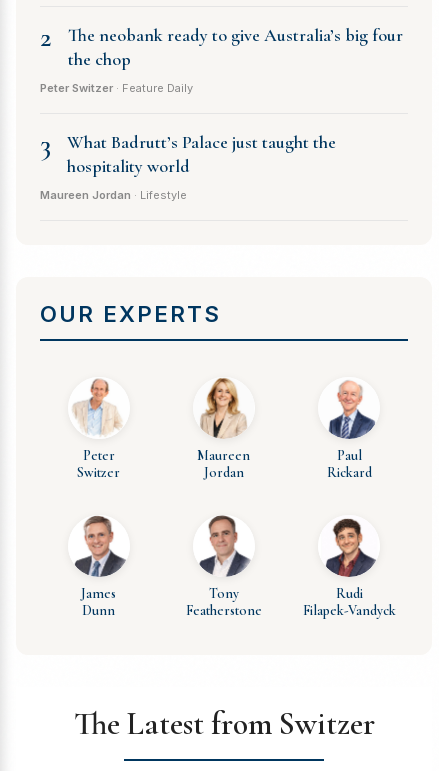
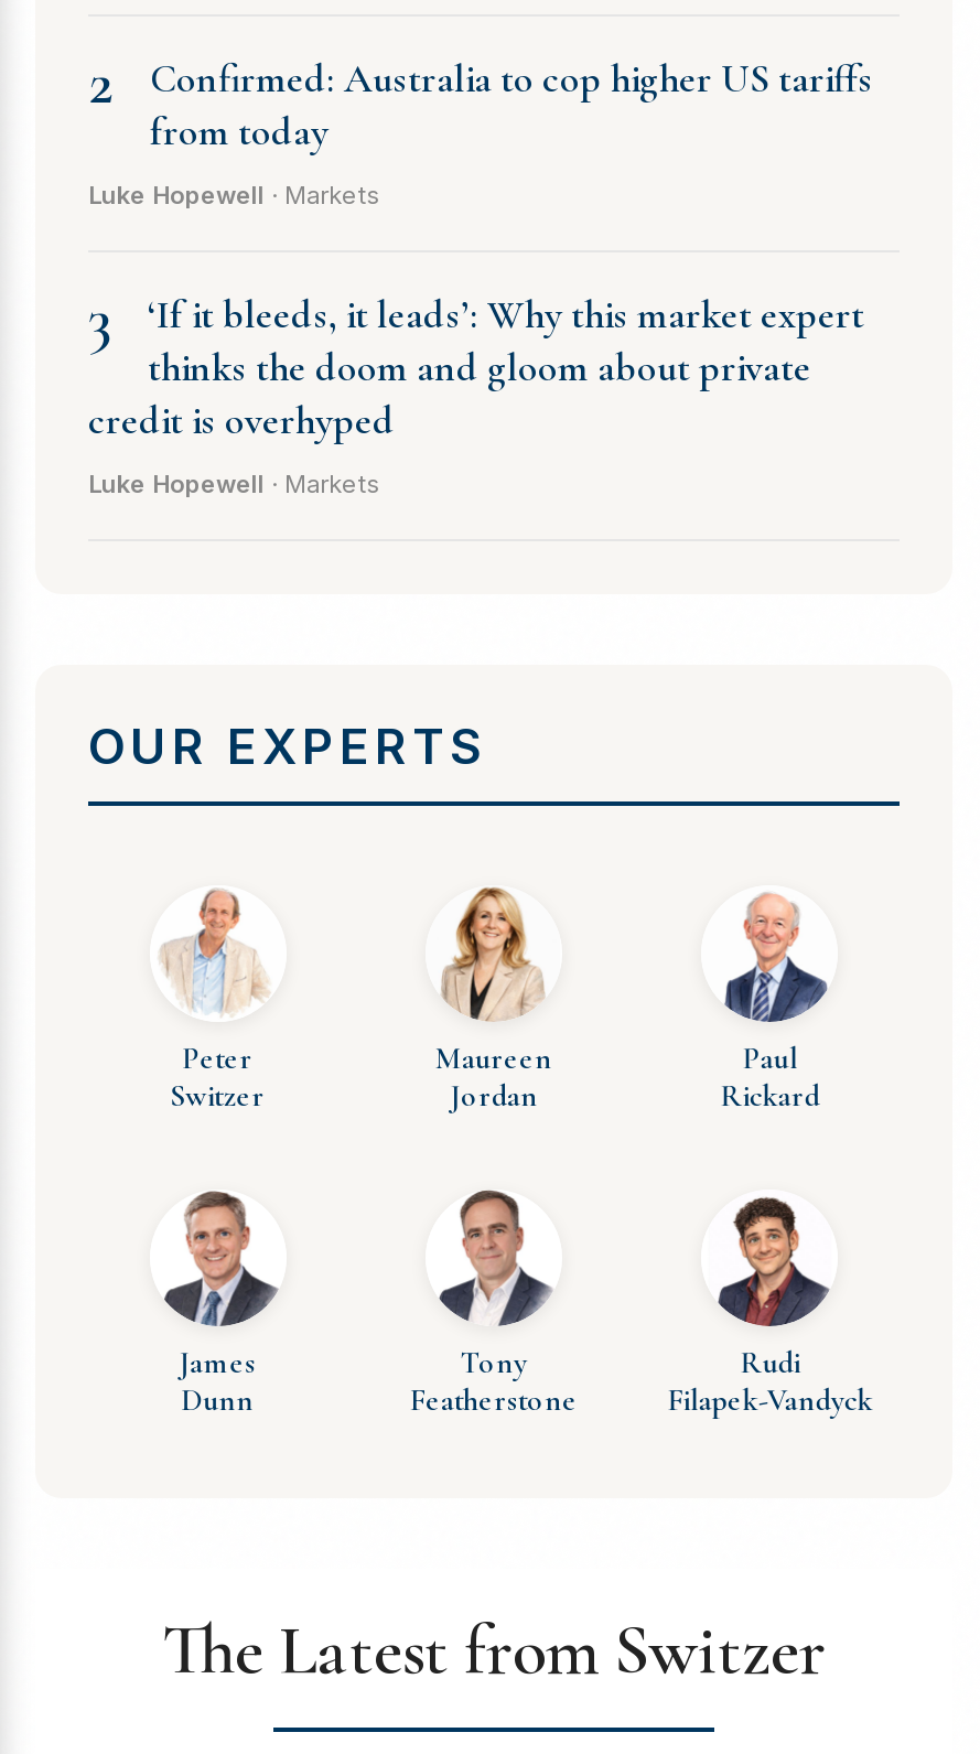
- The neobank ready to give Australia’s big four
- the chop
+ Confirmed: Australia to cop higher US tariffs
+ from today

- Peter Switzer · Feature Daily
+ Luke Hopewell · Markets

- What Badrutt’s Palace just taught the
- hospitality world
+ ‘If it bleeds, it leads’: Why this market expert
+ thinks the doom and gloom about private
+ credit is overhyped

- Maureen Jordan · Lifestyle
+ Luke Hopewell · Markets
